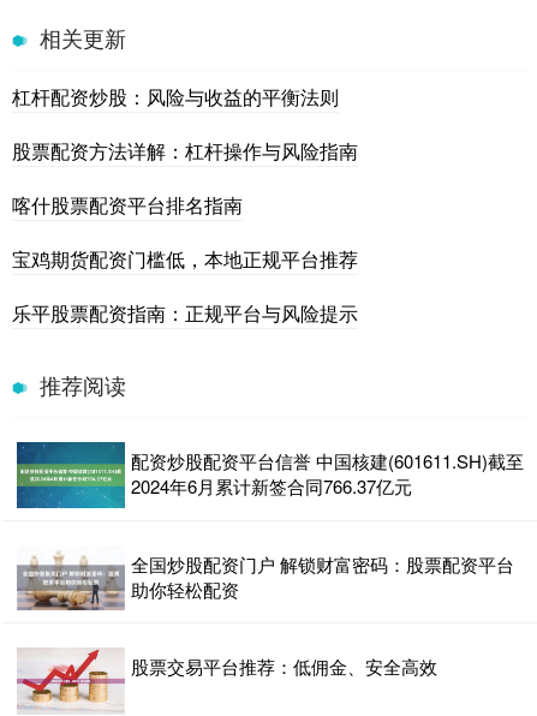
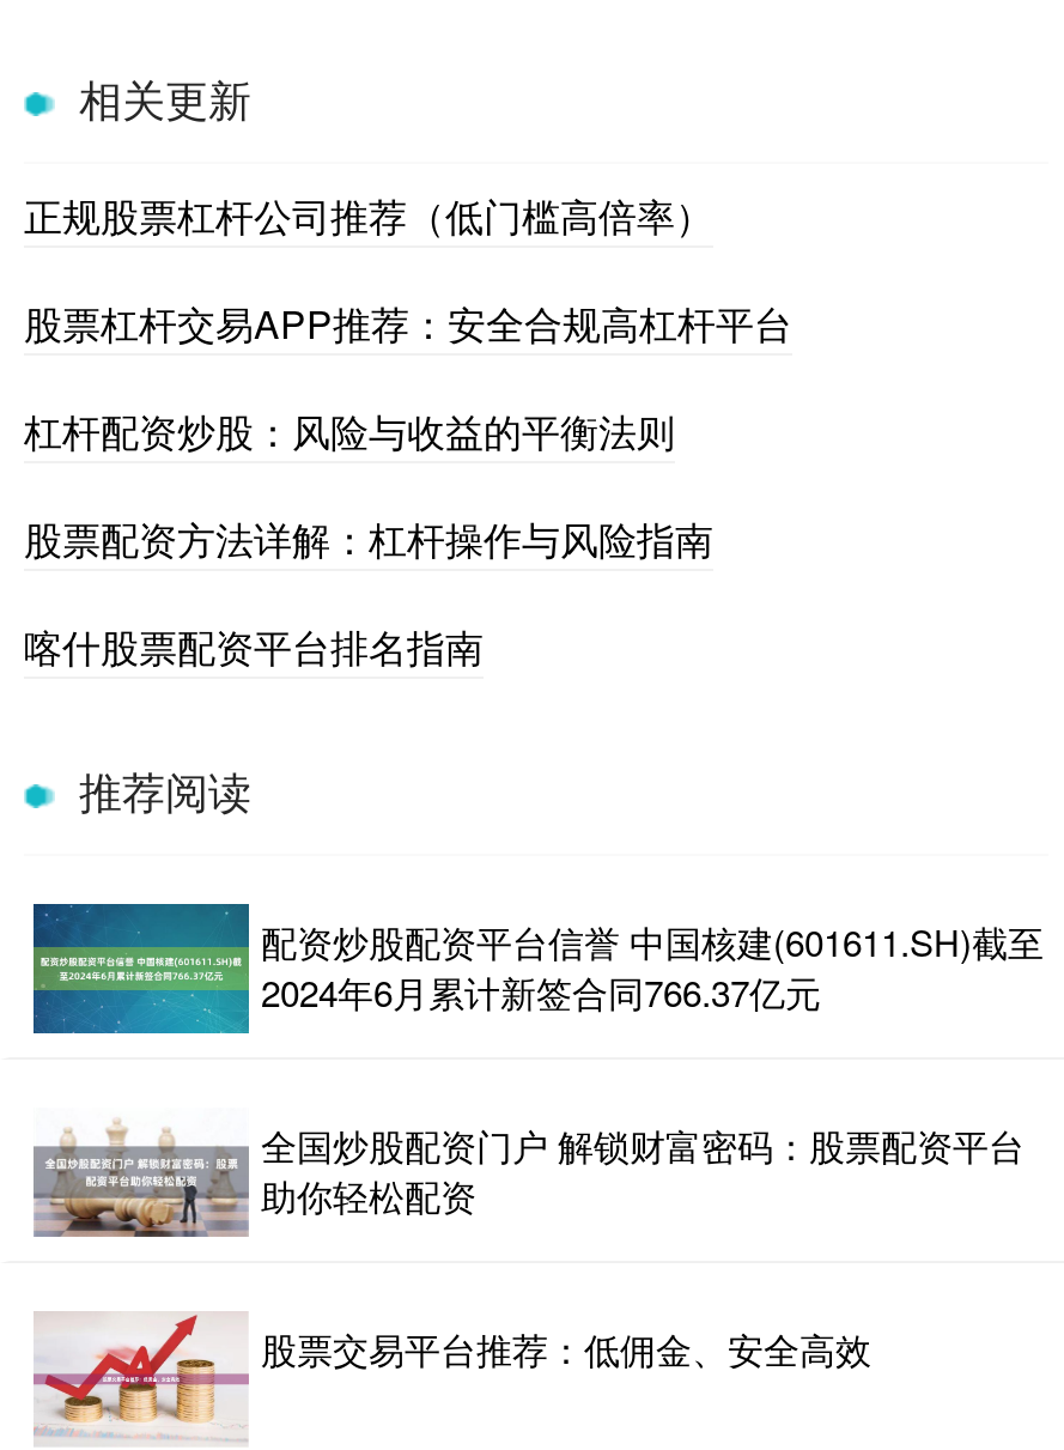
+ 正规股票杠杆公司推荐（低门槛高倍率）
+ 股票杠杆交易APP推荐：安全合规高杠杆平台

moved down: 杠杆配资炒股：风险与收益的平衡法则 | 股票配资方法详解：杠杆操作与风险指南 | 喀什股票配资平台排名指南

- 宝鸡期货配资门槛低，本地正规平台推荐
- 乐平股票配资指南：正规平台与风险提示
